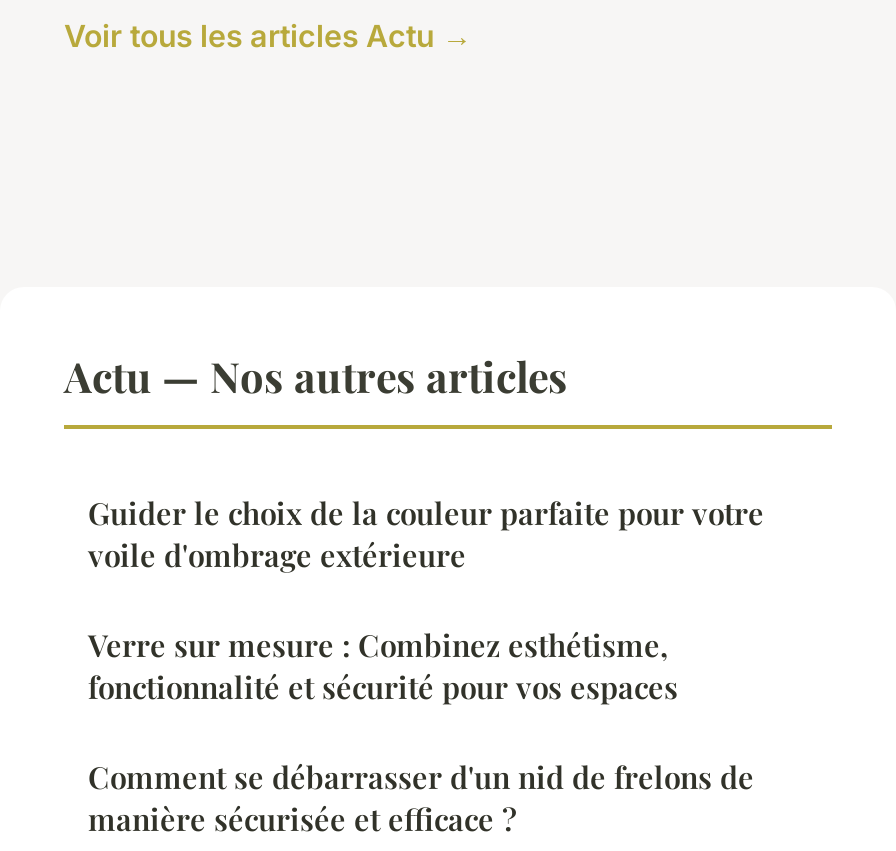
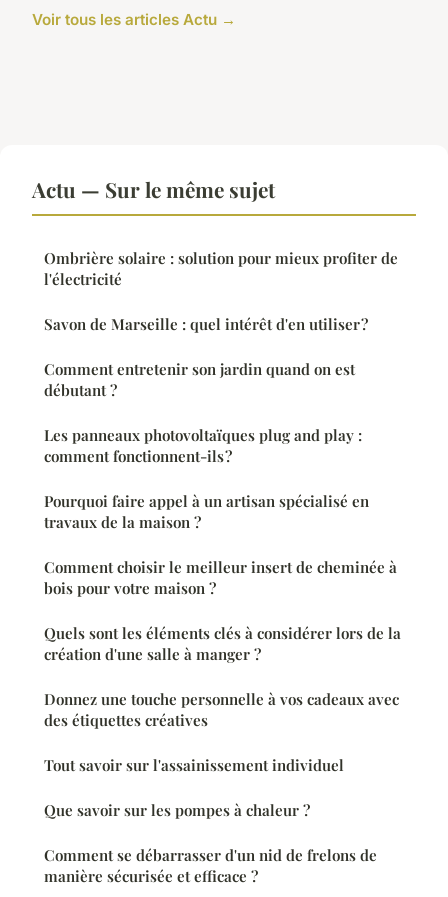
- Actu — Nos autres articles
- Guider le choix de la couleur parfaite pour votre
- voile d'ombrage extérieure
- Verre sur mesure : Combinez esthétisme,
- fonctionnalité et sécurité pour vos espaces
+ Actu — Sur le même sujet
+ Ombrière solaire : solution pour mieux profiter de
+ l'électricité
+ Savon de Marseille : quel intérêt d'en utiliser ?
+ Comment entretenir son jardin quand on est
+ débutant ?
+ Les panneaux photovoltaïques plug and play :
+ comment fonctionnent-ils ?
+ Pourquoi faire appel à un artisan spécialisé en
+ travaux de la maison ?
+ Comment choisir le meilleur insert de cheminée à
+ bois pour votre maison ?
+ Quels sont les éléments clés à considérer lors de la
+ création d'une salle à manger ?
+ Donnez une touche personnelle à vos cadeaux avec
+ des étiquettes créatives
+ Tout savoir sur l'assainissement individuel
+ Que savoir sur les pompes à chaleur ?
